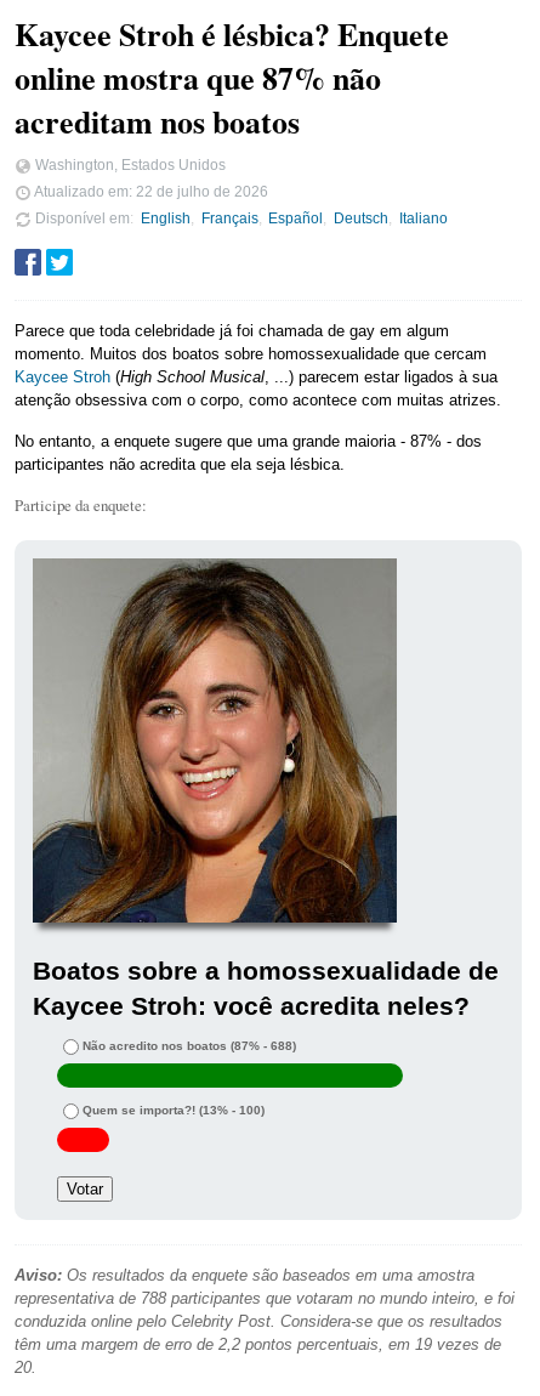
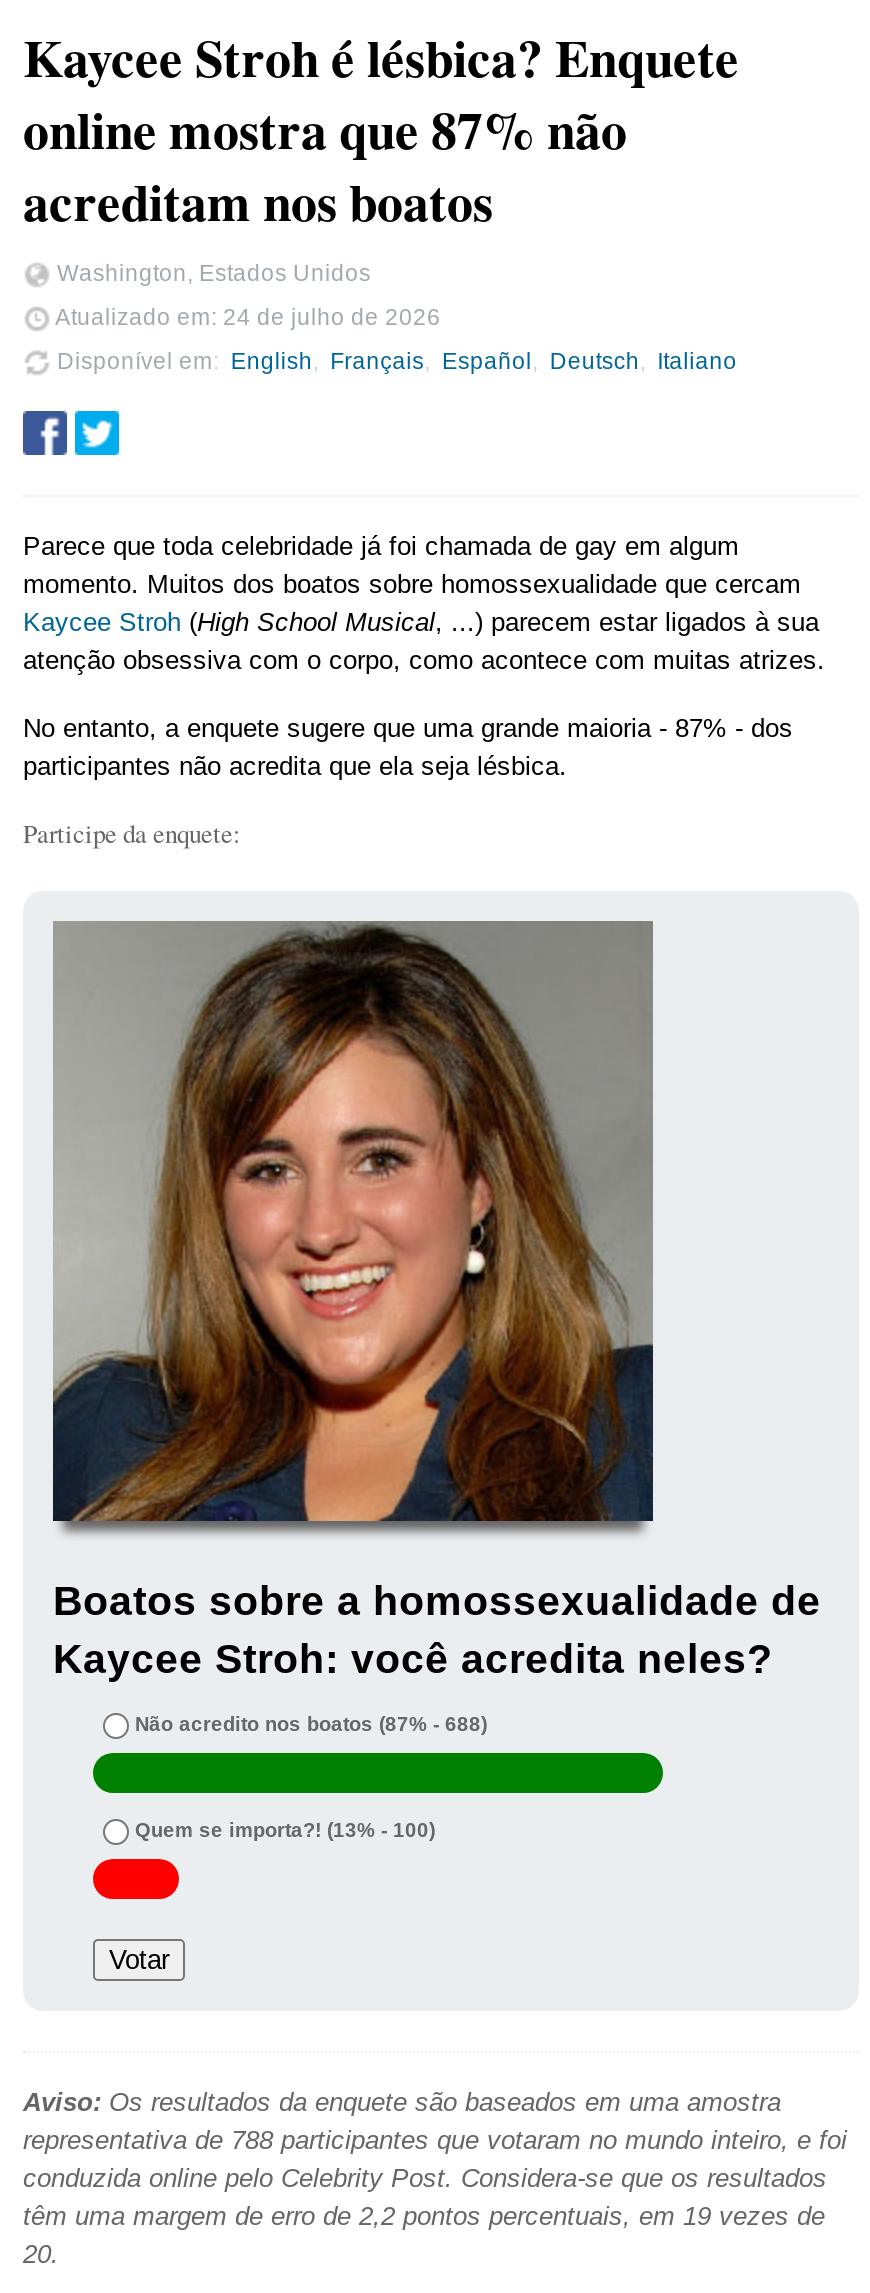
- Atualizado em: 22 de julho de 2026
+ Atualizado em: 24 de julho de 2026
